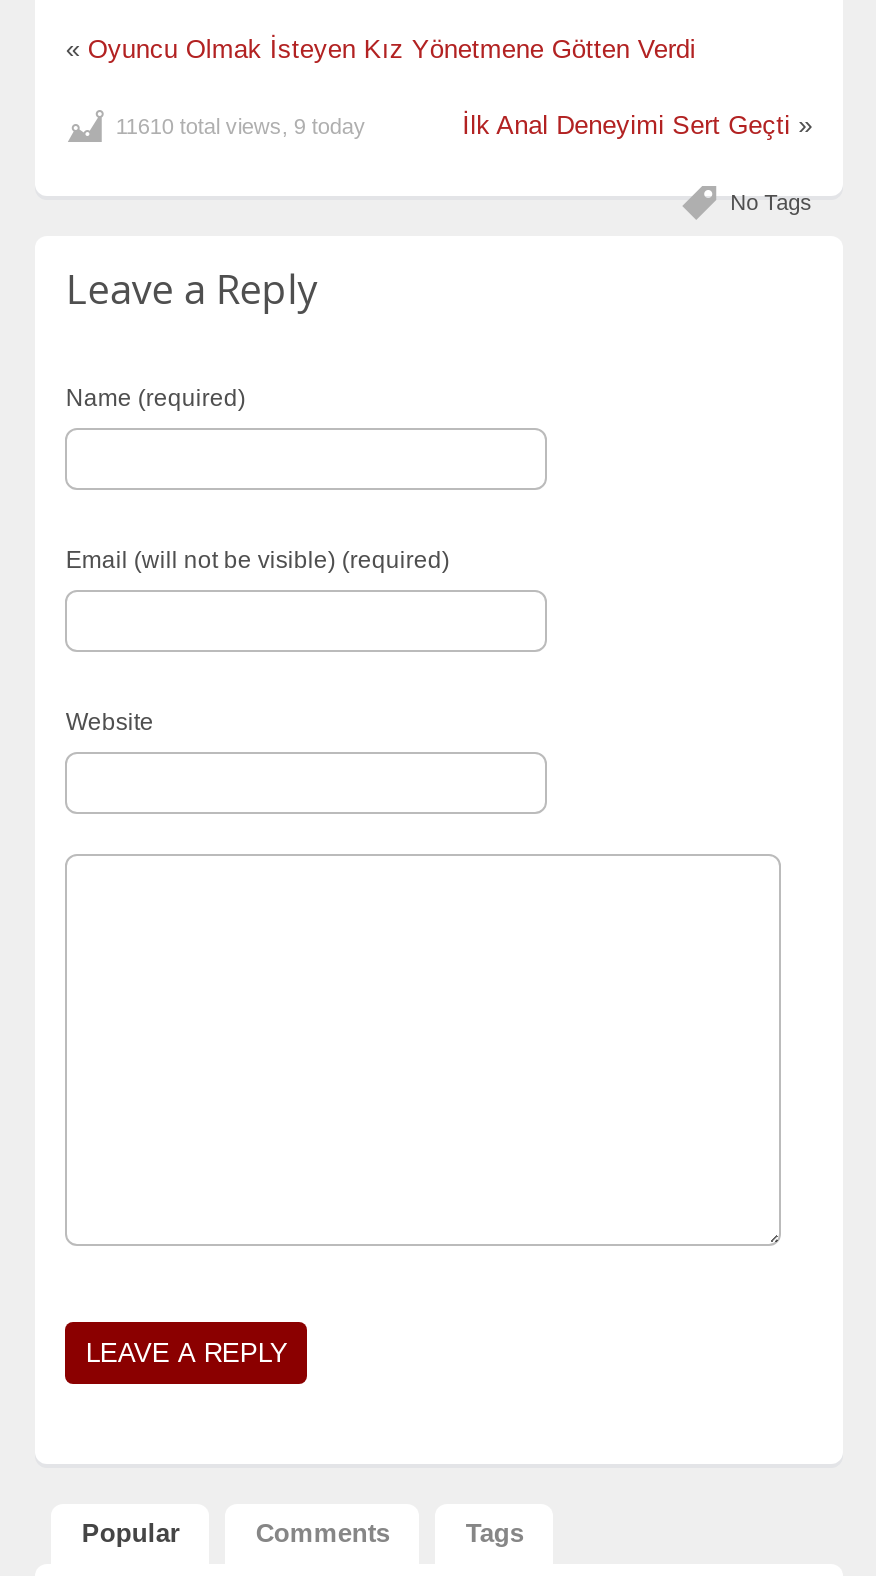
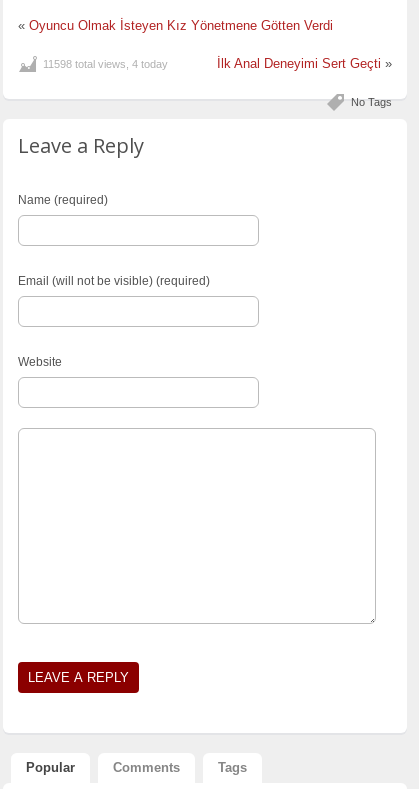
- 11610 total views, 9 today
+ 11598 total views, 4 today
